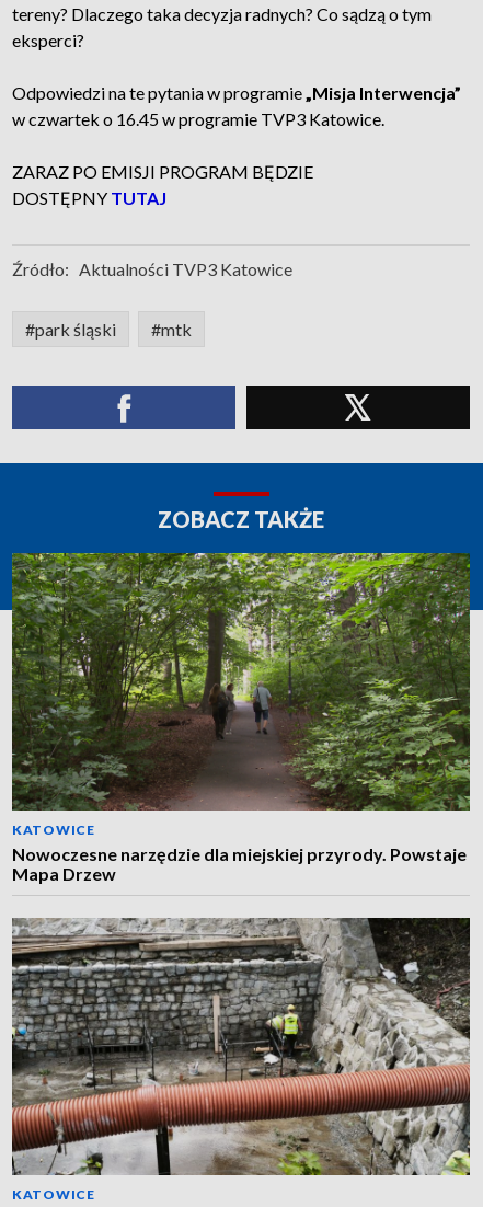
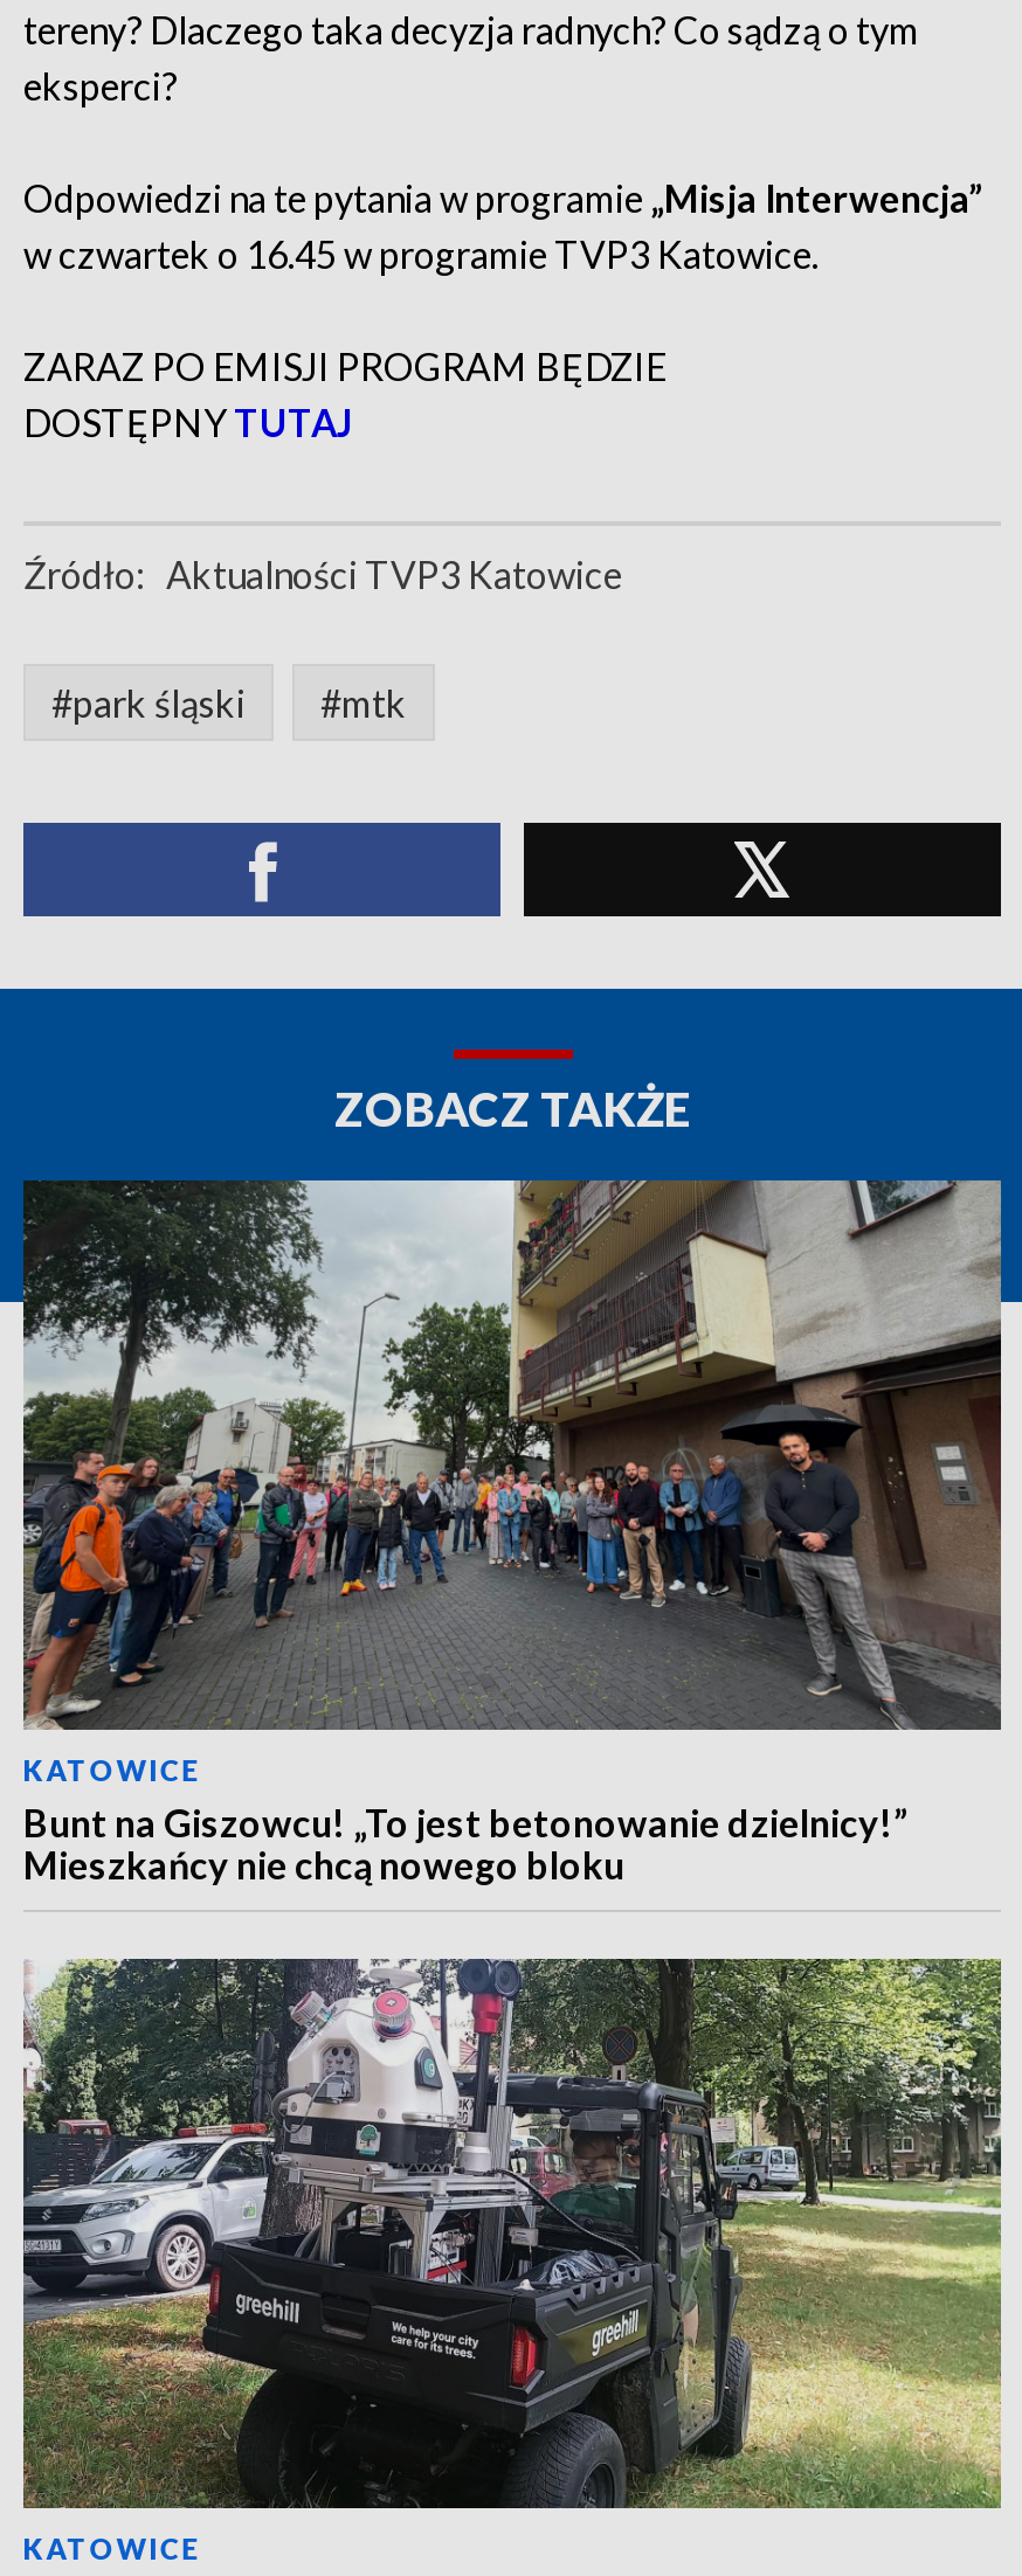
- [image]
- Nowoczesne narzędzie dla miejskiej przyrody. Powstaje
- Mapa Drzew
+ [image]
+ Bunt na Giszowcu! „To jest betonowanie dzielnicy!”
+ Mieszkańcy nie chcą nowego bloku

- [image]
+ [image]
